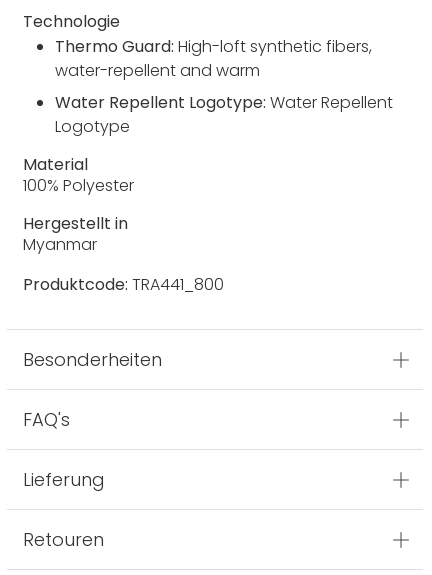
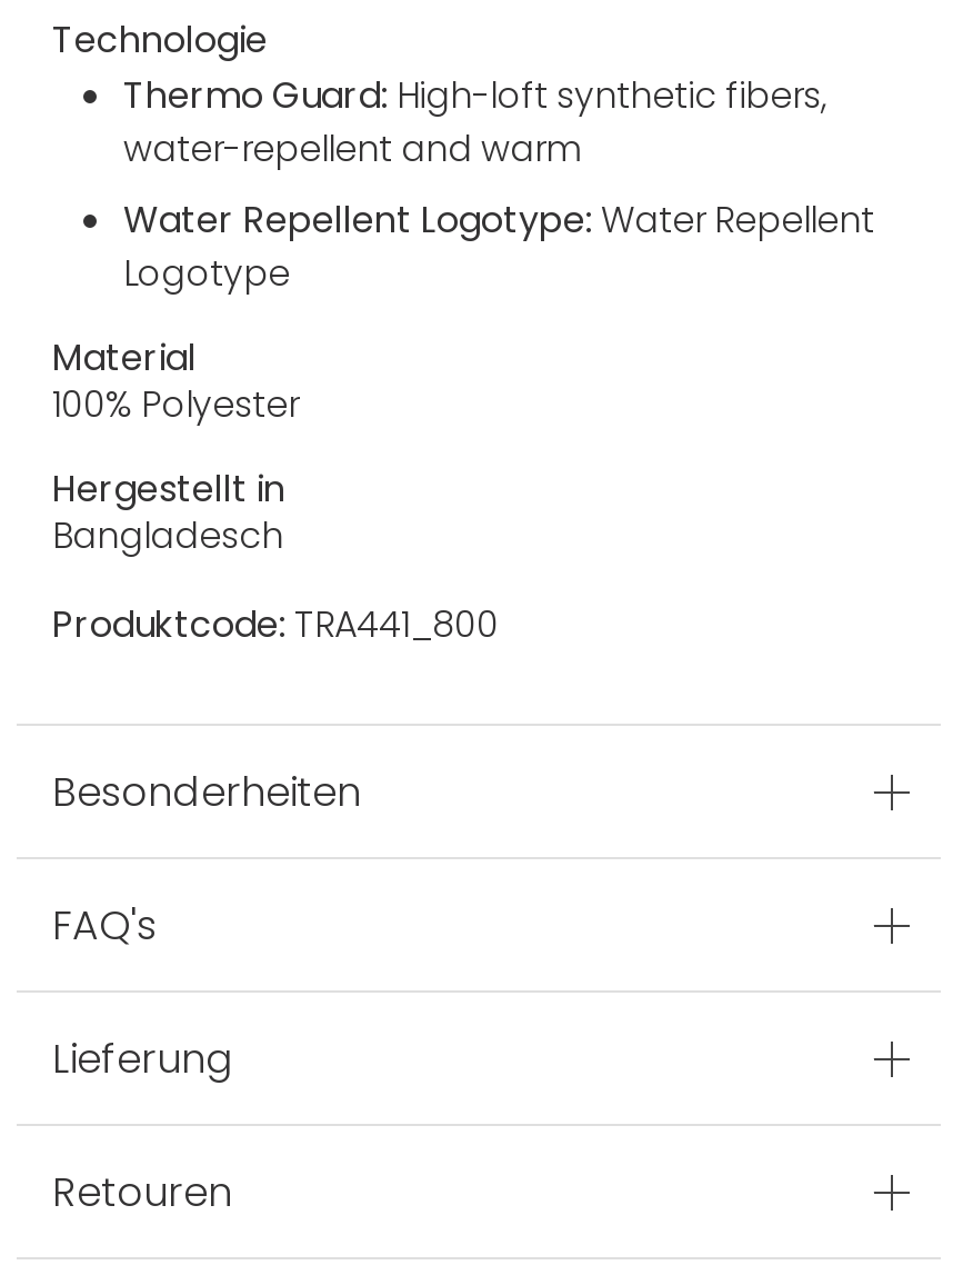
- Myanmar
+ Bangladesch
